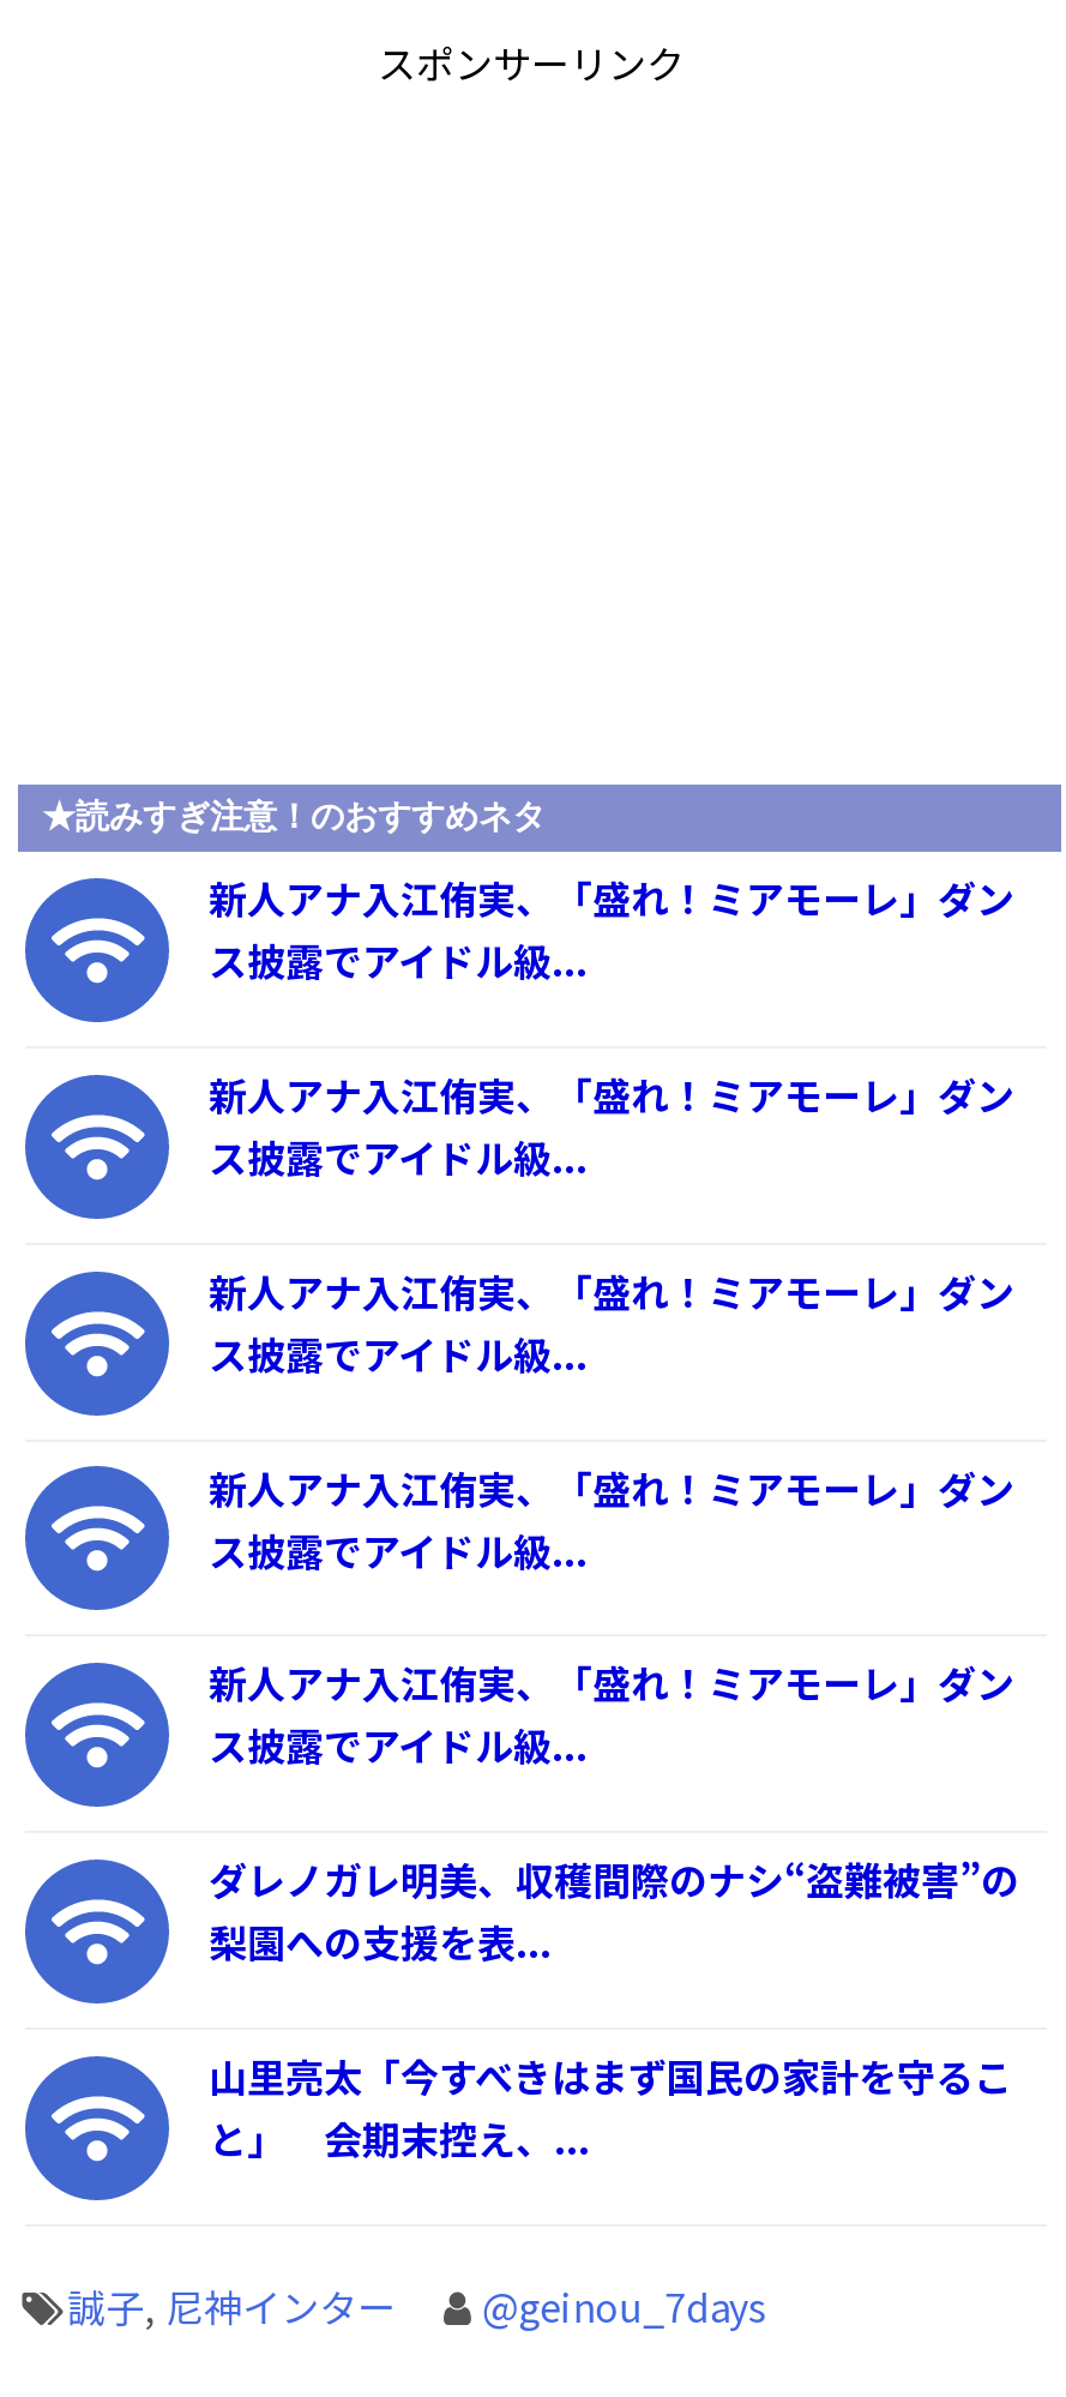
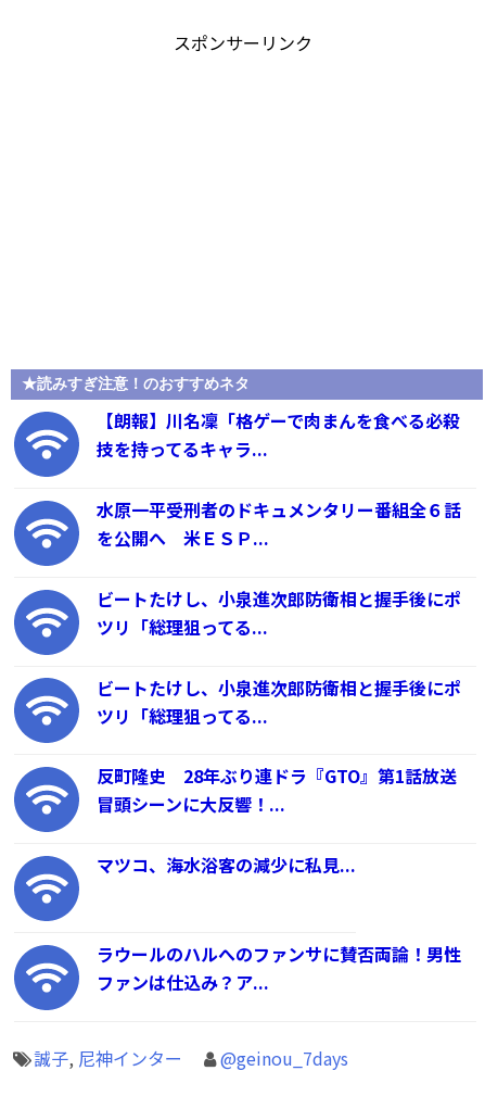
- 新人アナ入江侑実、「盛れ！ミアモーレ」ダン
- ス披露でアイドル級...
+ 【朗報】川名凜「格ゲーで肉まんを食べる必殺
+ 技を持ってるキャラ...

- 新人アナ入江侑実、「盛れ！ミアモーレ」ダン
- ス披露でアイドル級...
+ 水原一平受刑者のドキュメンタリー番組全６話
+ を公開へ 米ＥＳＰ...

- 新人アナ入江侑実、「盛れ！ミアモーレ」ダン
- ス披露でアイドル級...
+ ビートたけし、小泉進次郎防衛相と握手後にポ
+ ツリ「総理狙ってる...

- 新人アナ入江侑実、「盛れ！ミアモーレ」ダン
- ス披露でアイドル級...
+ ビートたけし、小泉進次郎防衛相と握手後にポ
+ ツリ「総理狙ってる...

- 新人アナ入江侑実、「盛れ！ミアモーレ」ダン
- ス披露でアイドル級...
+ 反町隆史 28年ぶり連ドラ『GTO』第1話放送
+ 冒頭シーンに大反響！...

- ダレノガレ明美、収穫間際のナシ“盗難被害”の
- 梨園への支援を表...
+ マツコ、海水浴客の減少に私見...

- 山里亮太「今すべきはまず国民の家計を守るこ
- と」 会期末控え、...
+ ラウールのハルへのファンサに賛否両論！男性
+ ファンは仕込み？ア...
